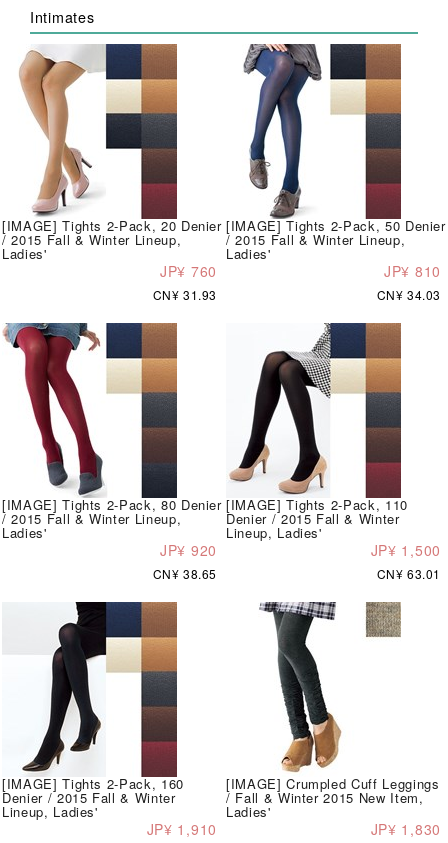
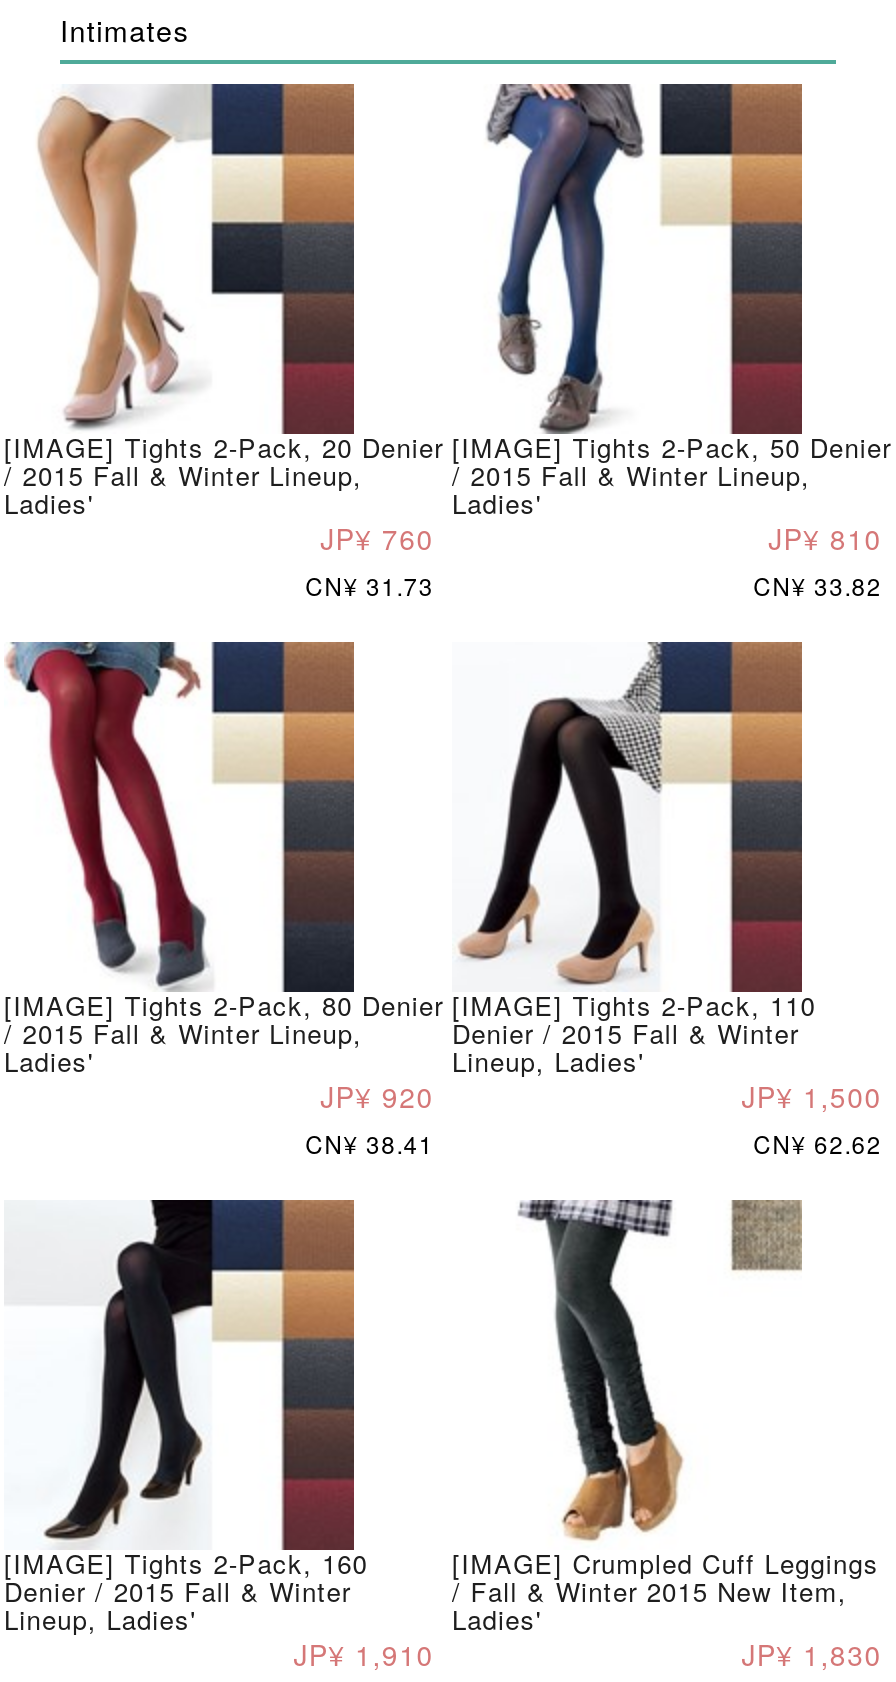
- CN¥ 31.93
+ CN¥ 31.73

- CN¥ 34.03
+ CN¥ 33.82

- CN¥ 38.65
+ CN¥ 38.41

- CN¥ 63.01
+ CN¥ 62.62
